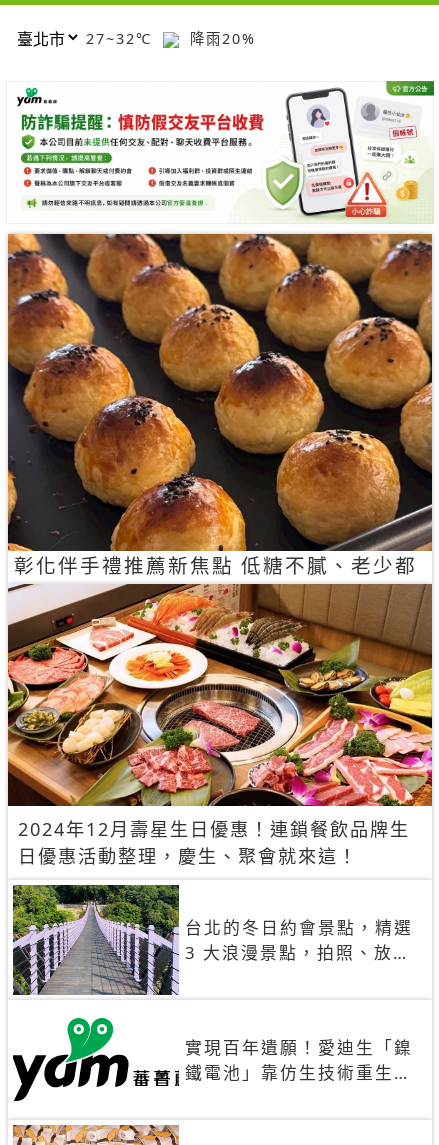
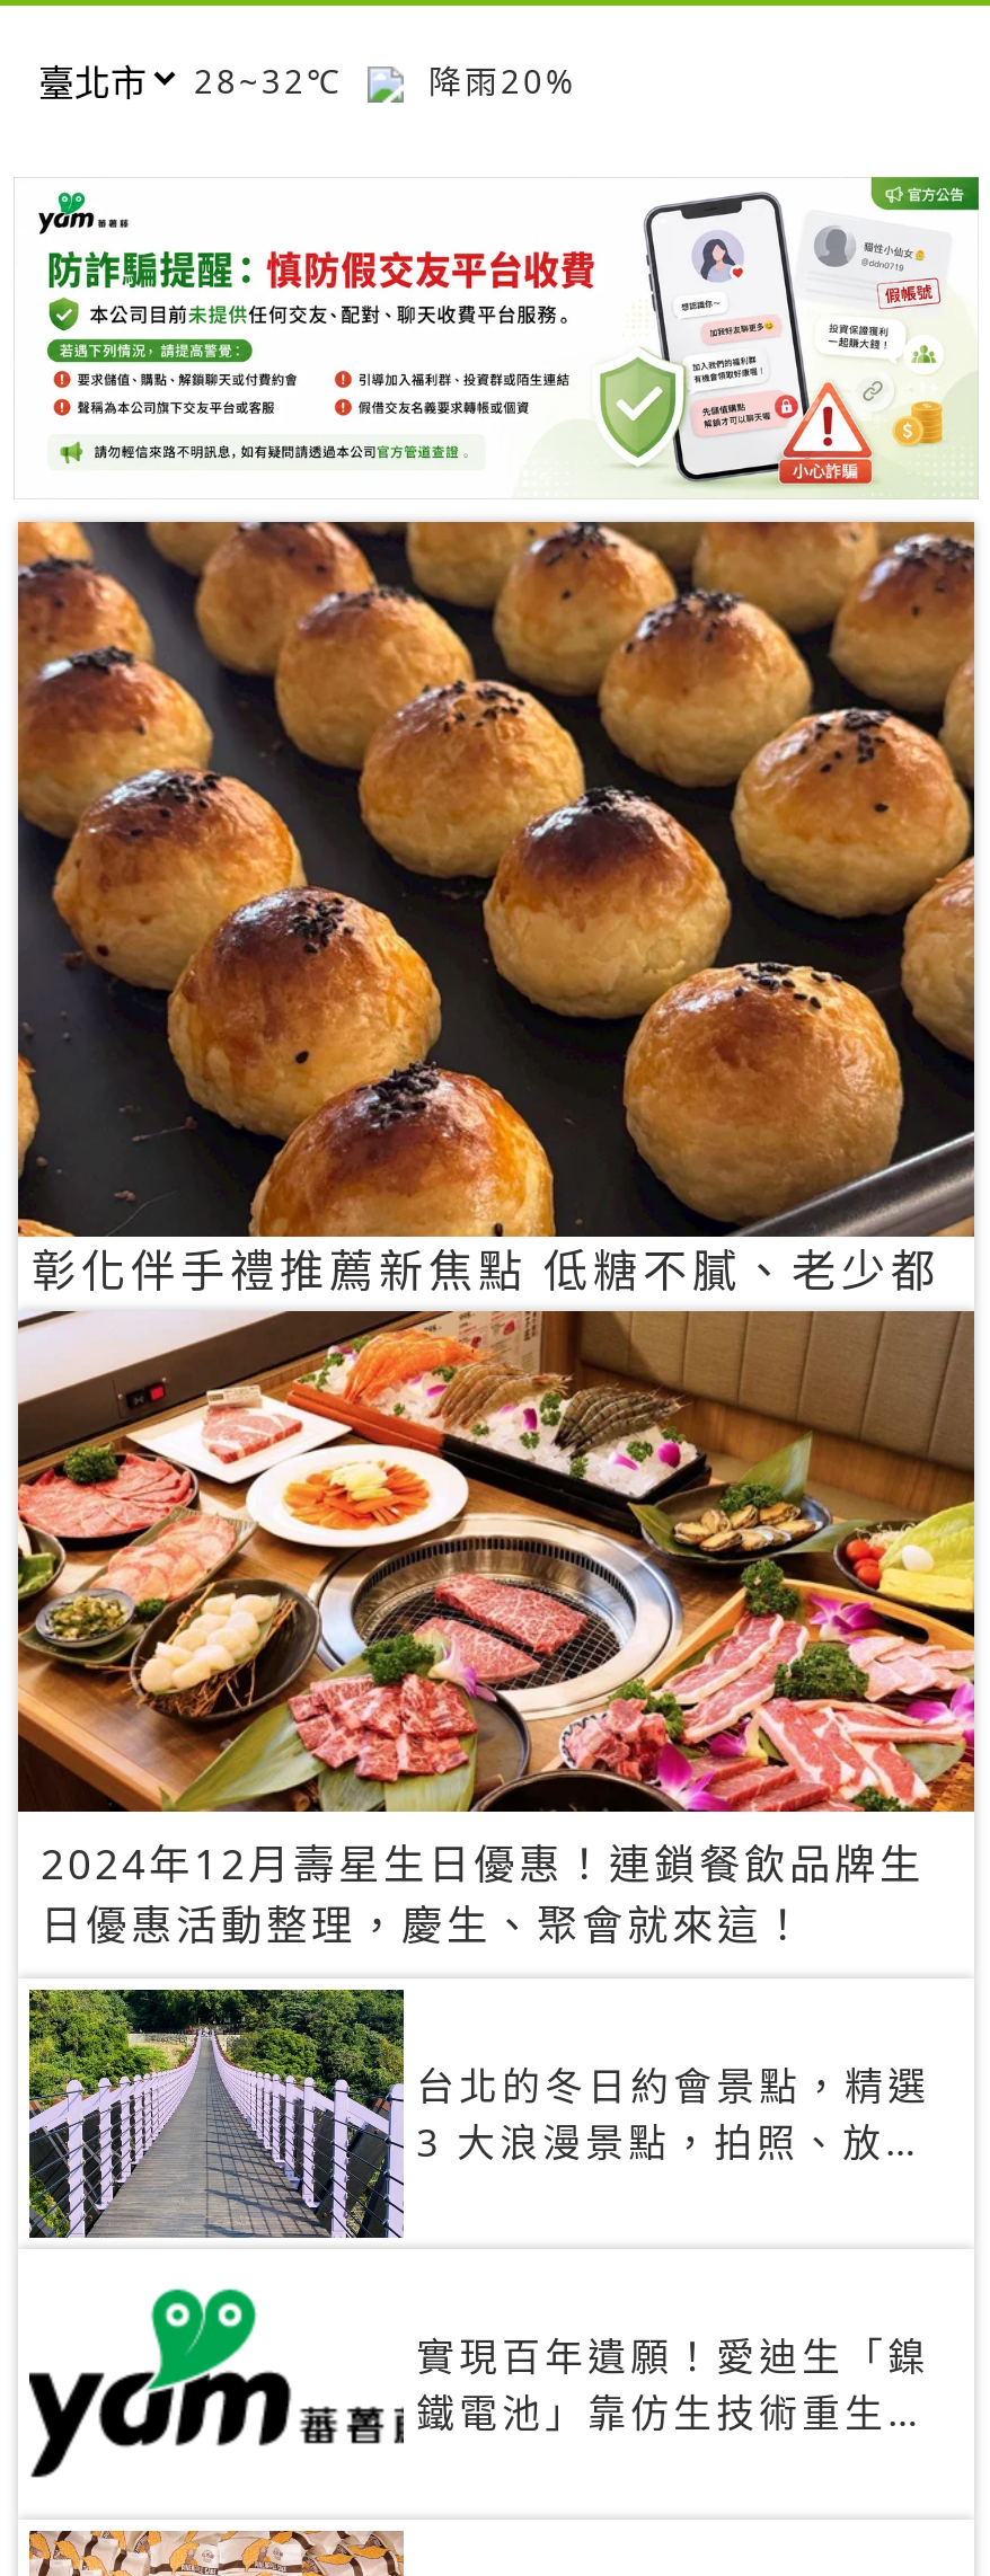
- 27~32℃ 降雨20%
+ 28~32℃ 降雨20%
